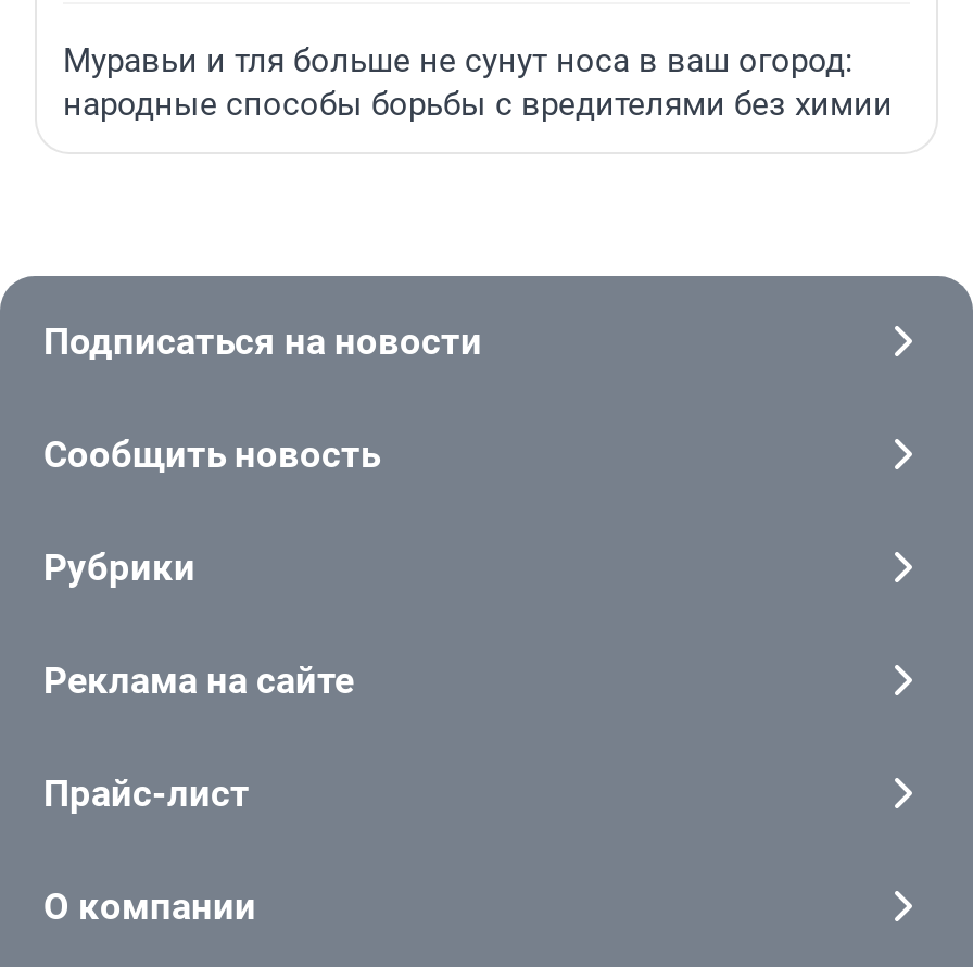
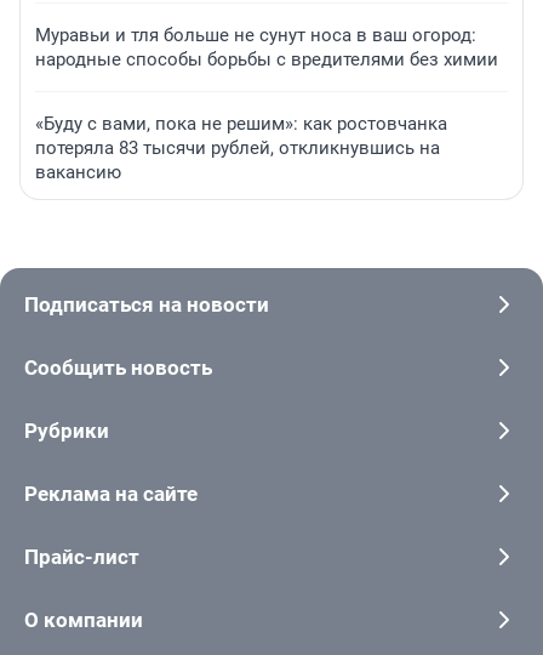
+ «Буду с вами, пока не решим»: как ростовчанка
+ потеряла 83 тысячи рублей, откликнувшись на
+ вакансию
